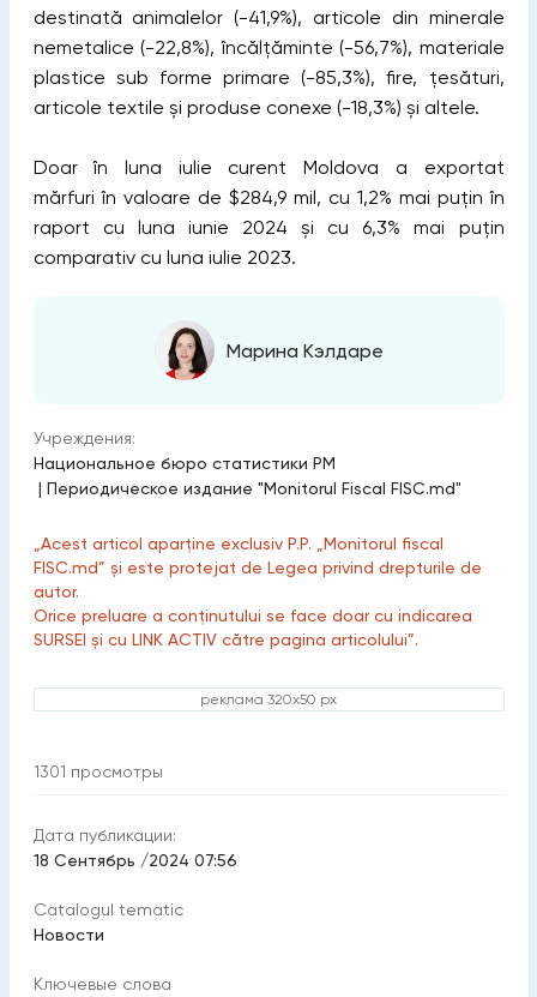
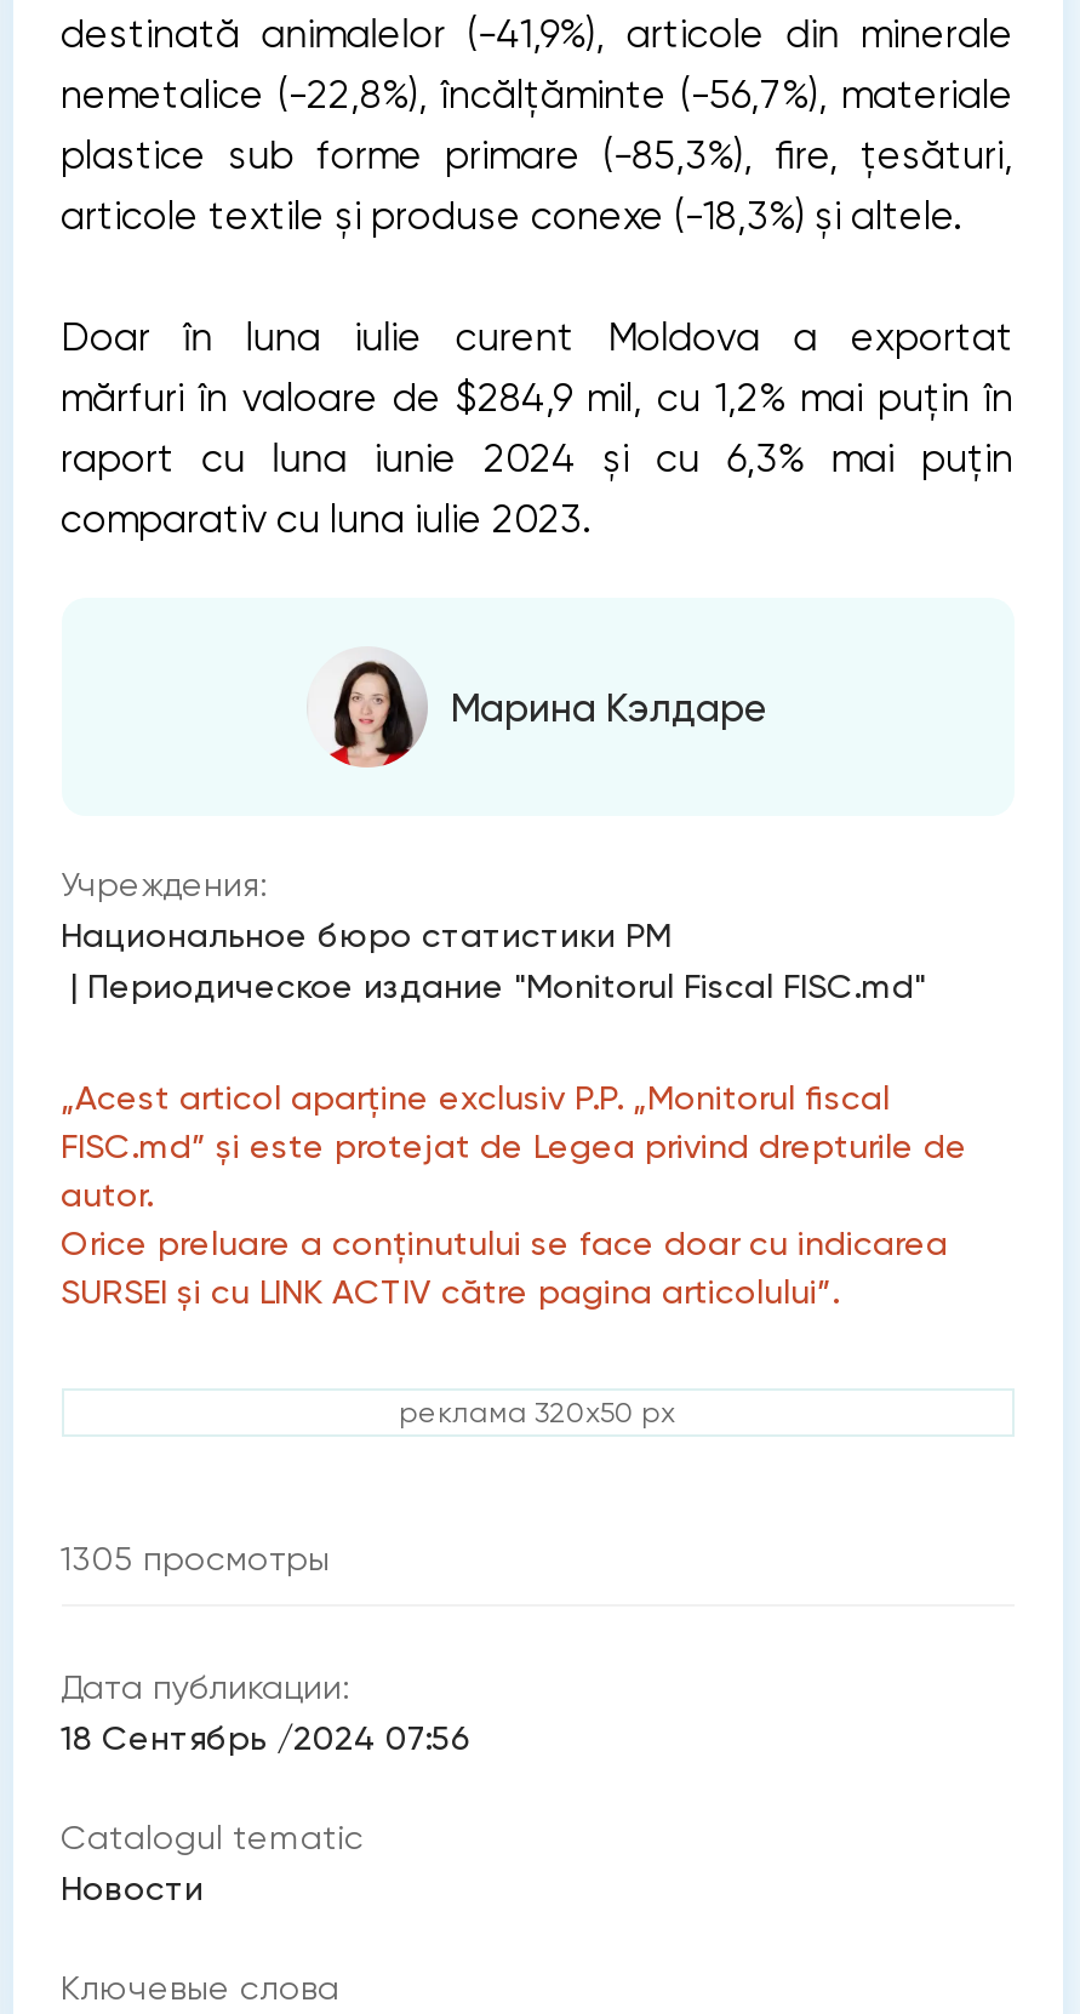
- 1301 просмотры
+ 1305 просмотры
